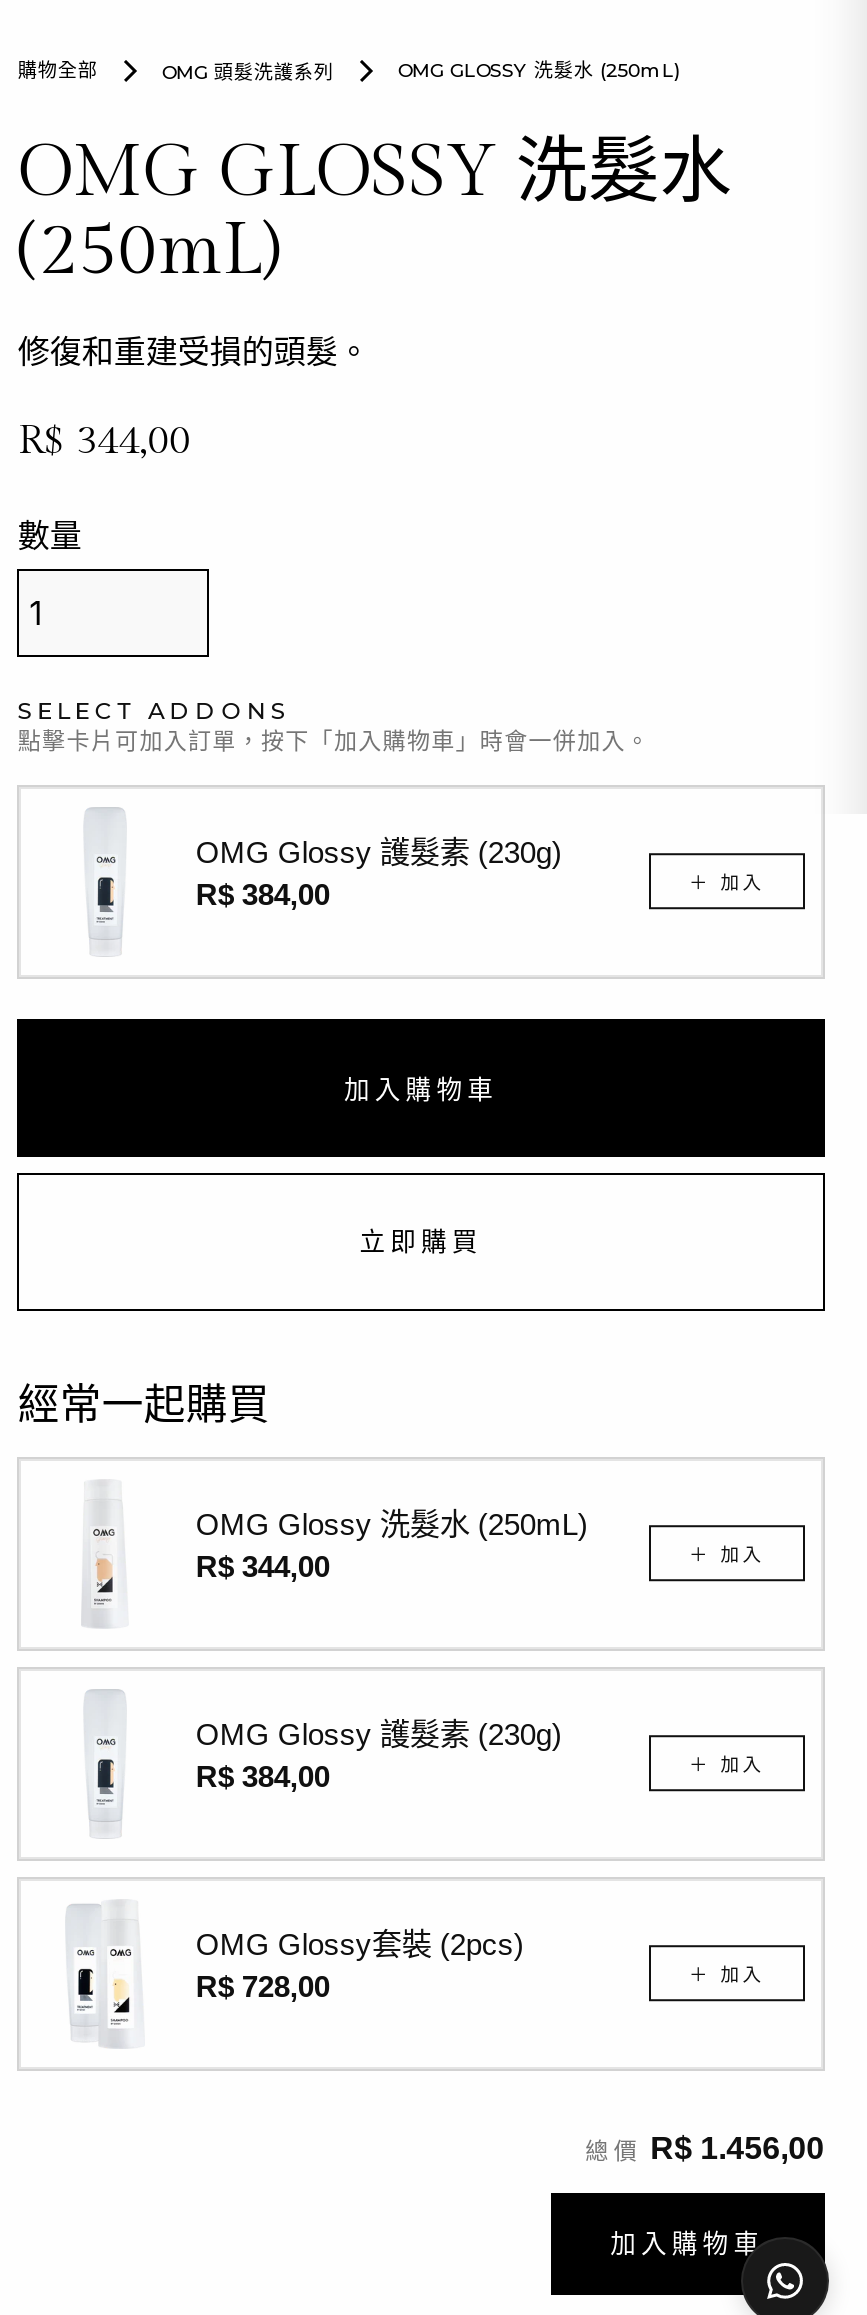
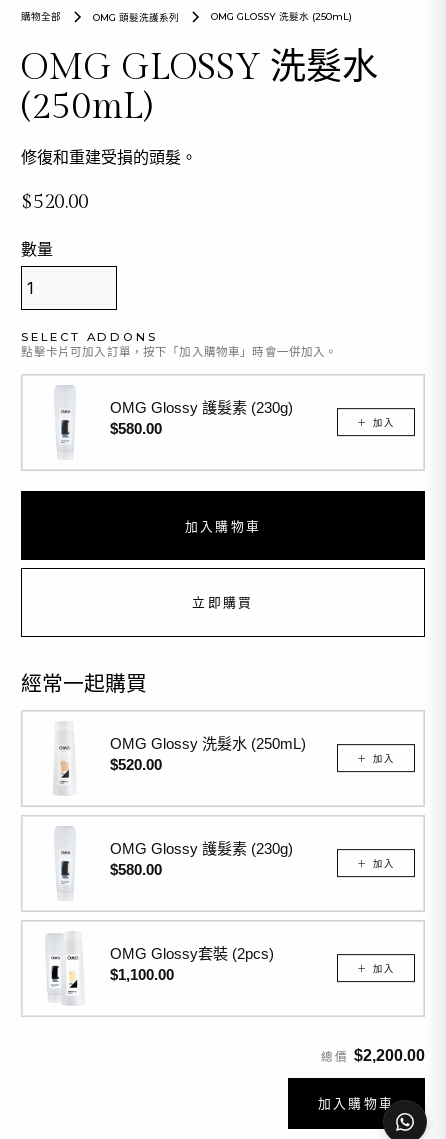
- R$ 344,00
+ $520.00

- R$ 384,00
+ $580.00

- R$ 344,00
+ $520.00

- R$ 384,00
+ $580.00

- R$ 728,00
+ $1,100.00

- 總價 R$ 1.456,00
+ 總價 $2,200.00
